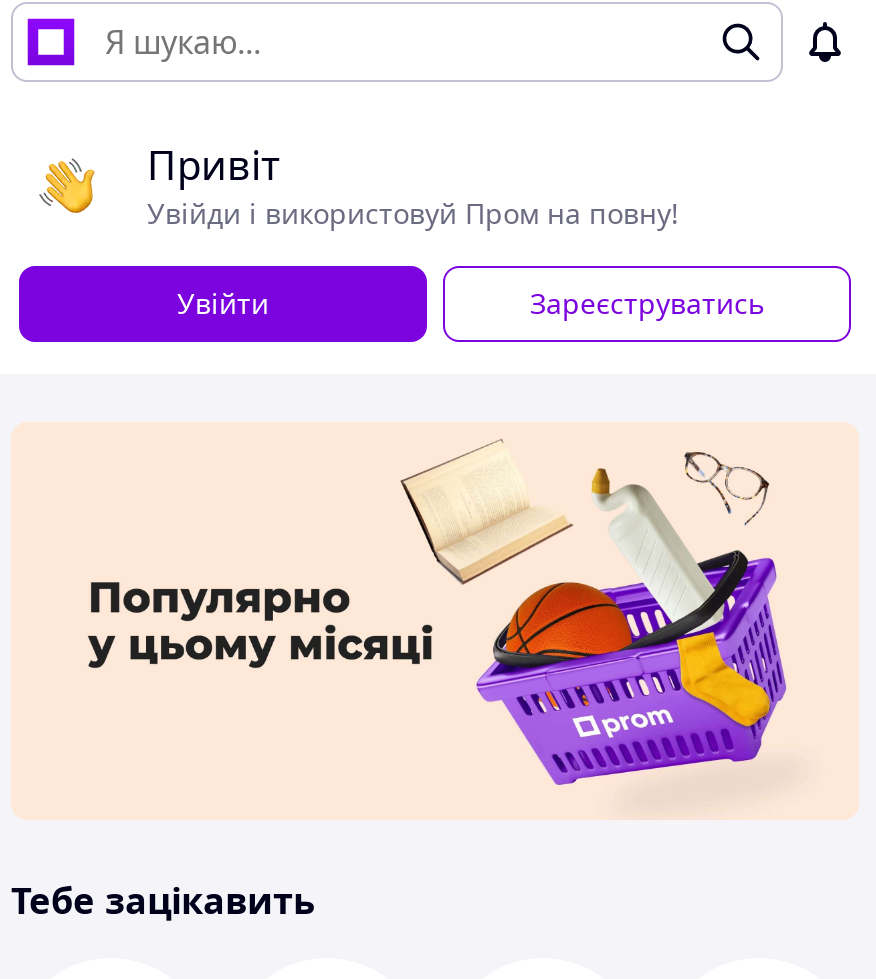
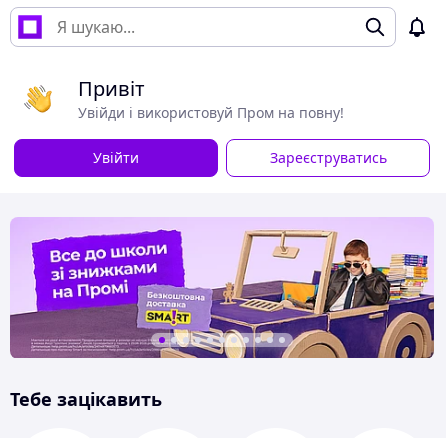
- [image]
+ [image]
